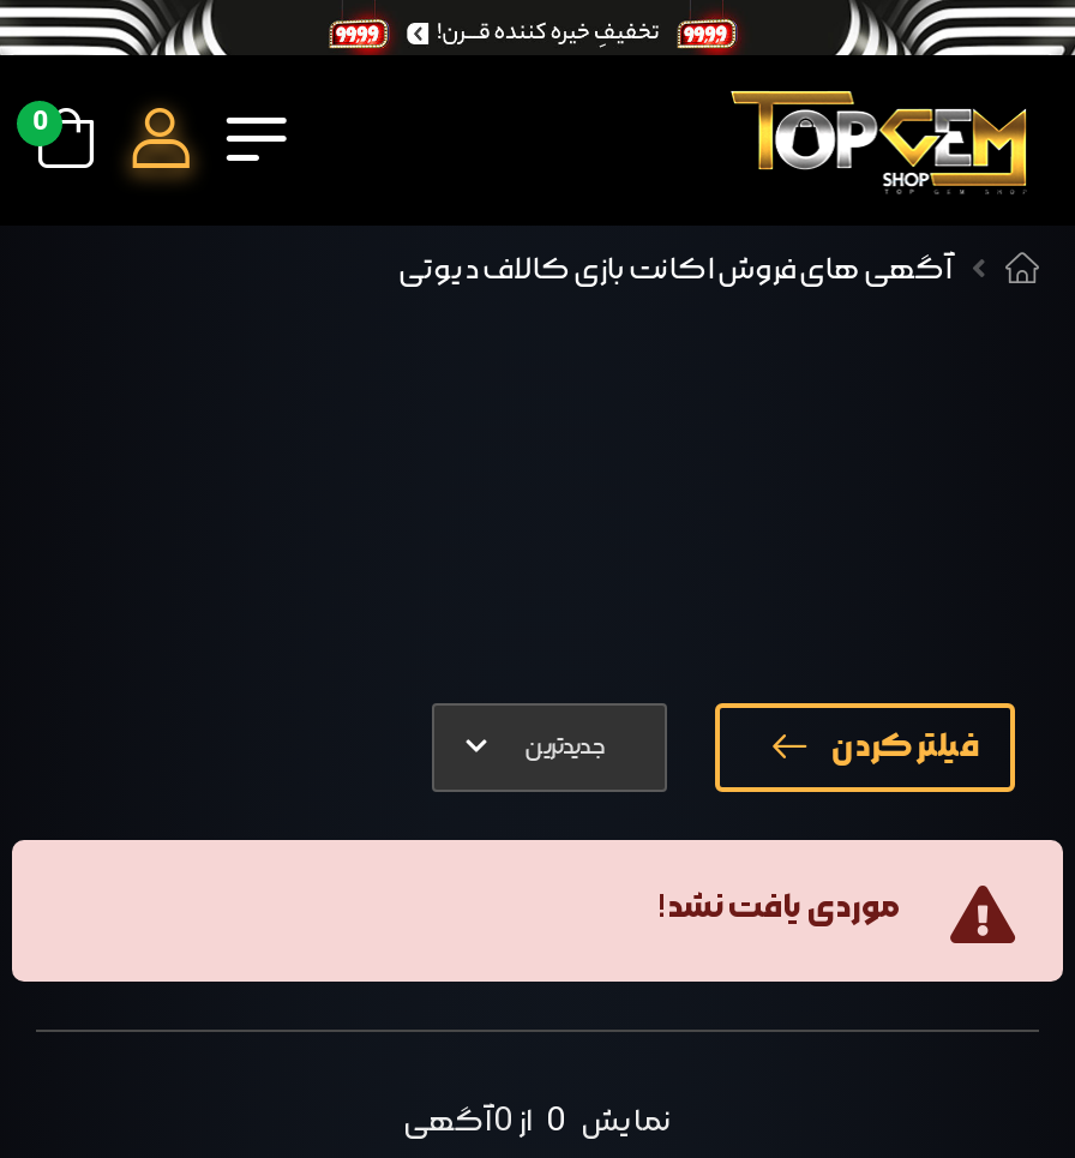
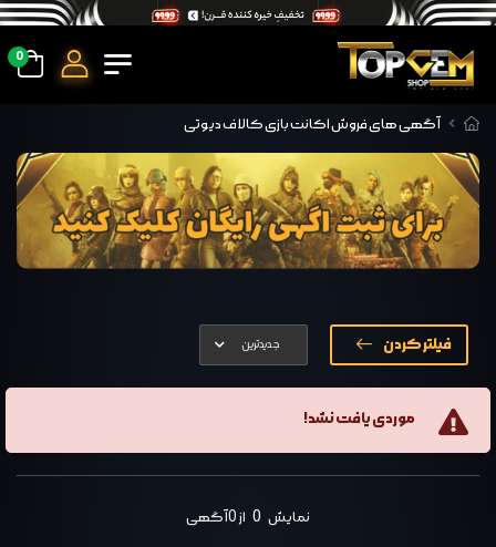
+ [image]
